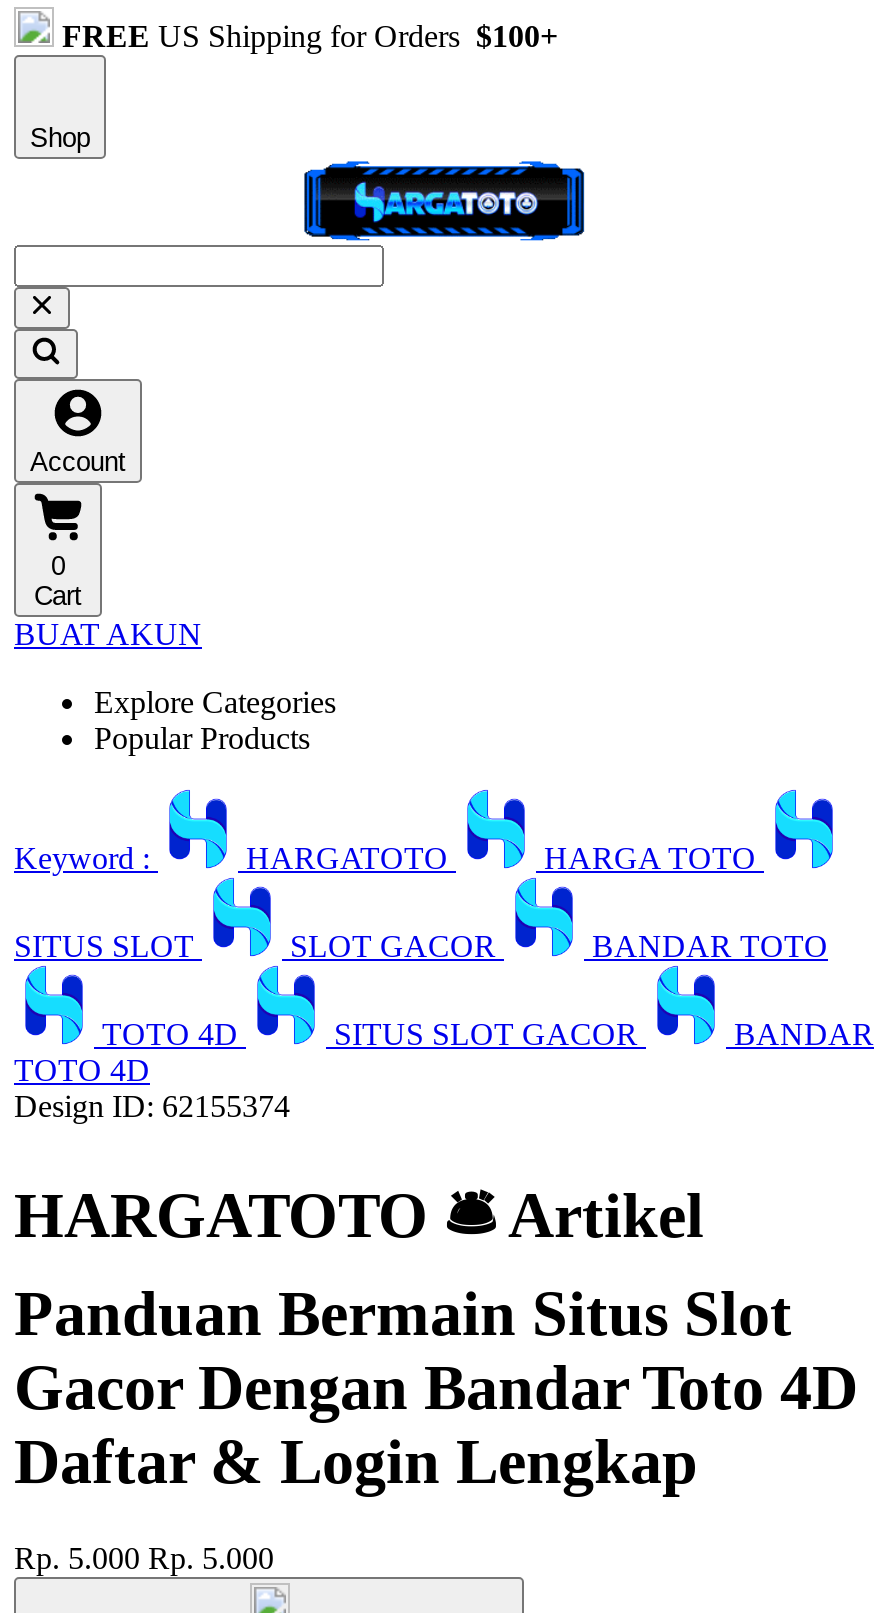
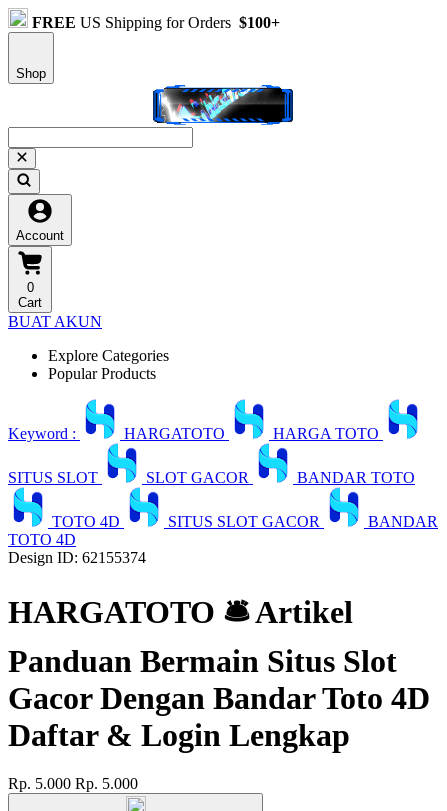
- [image]
+ [image]
